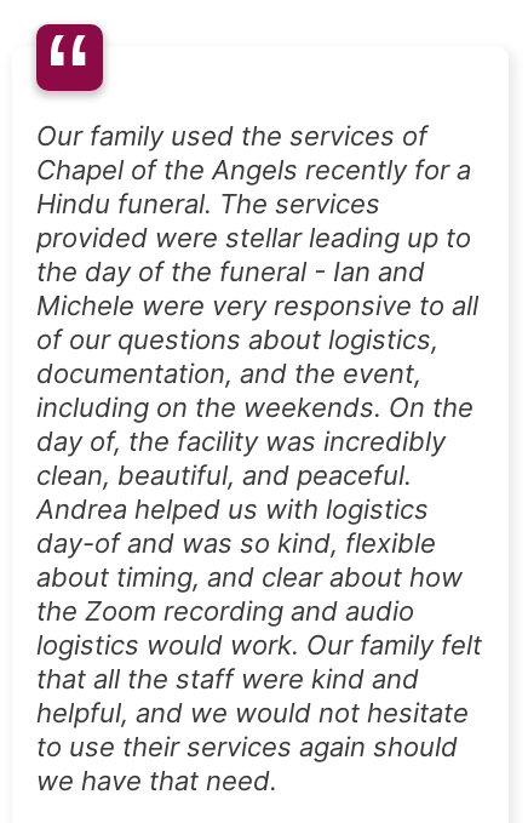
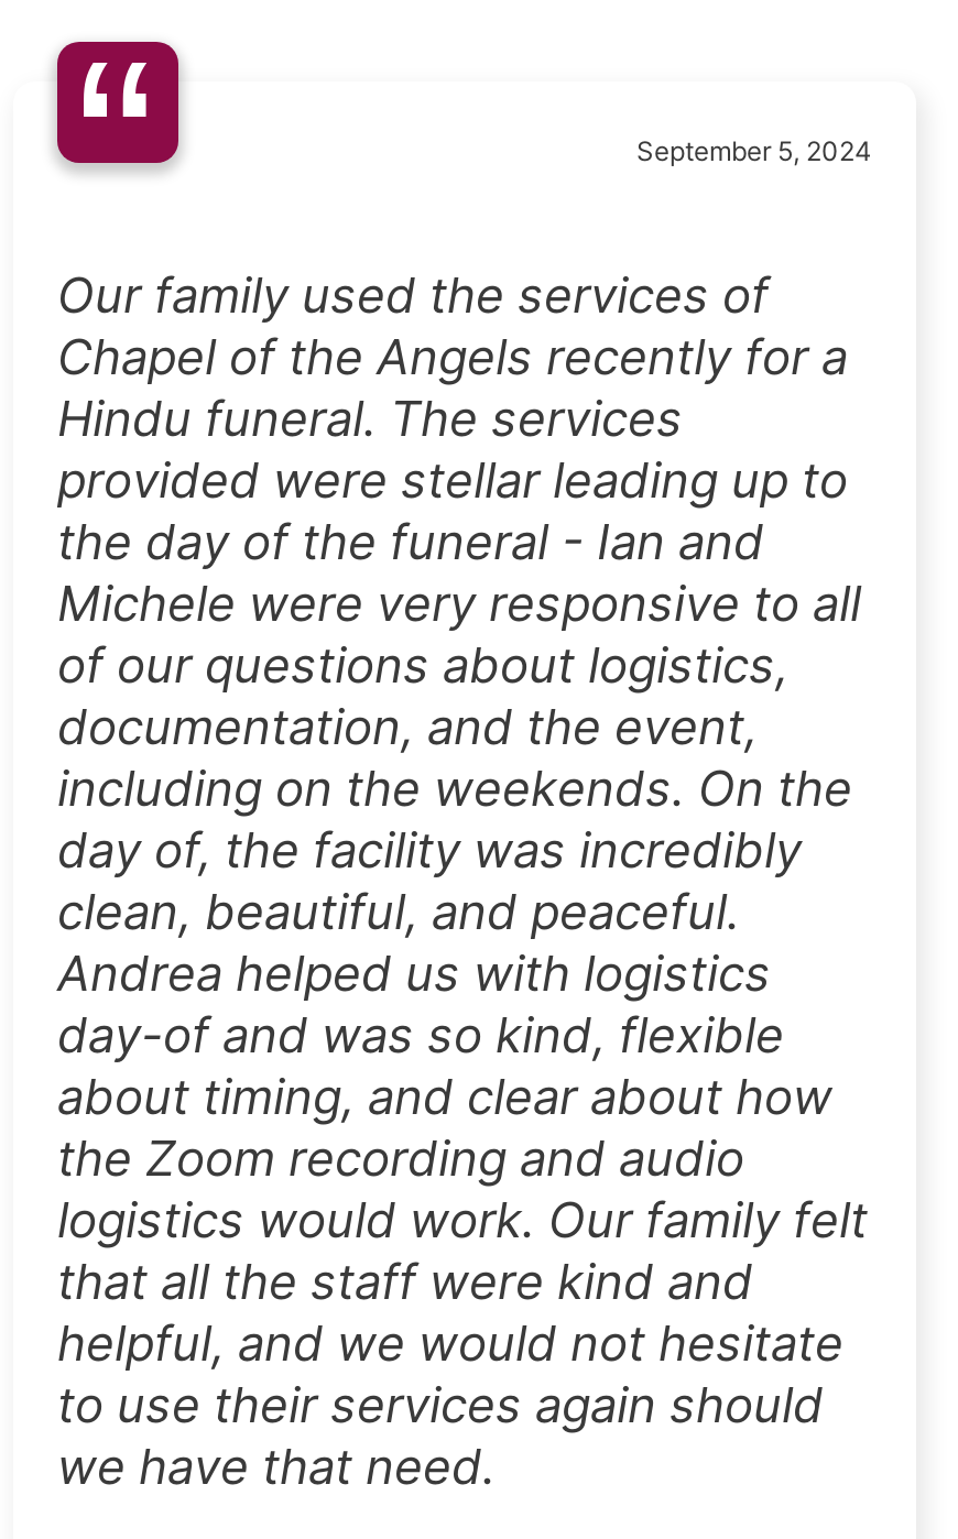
+ September 5, 2024
